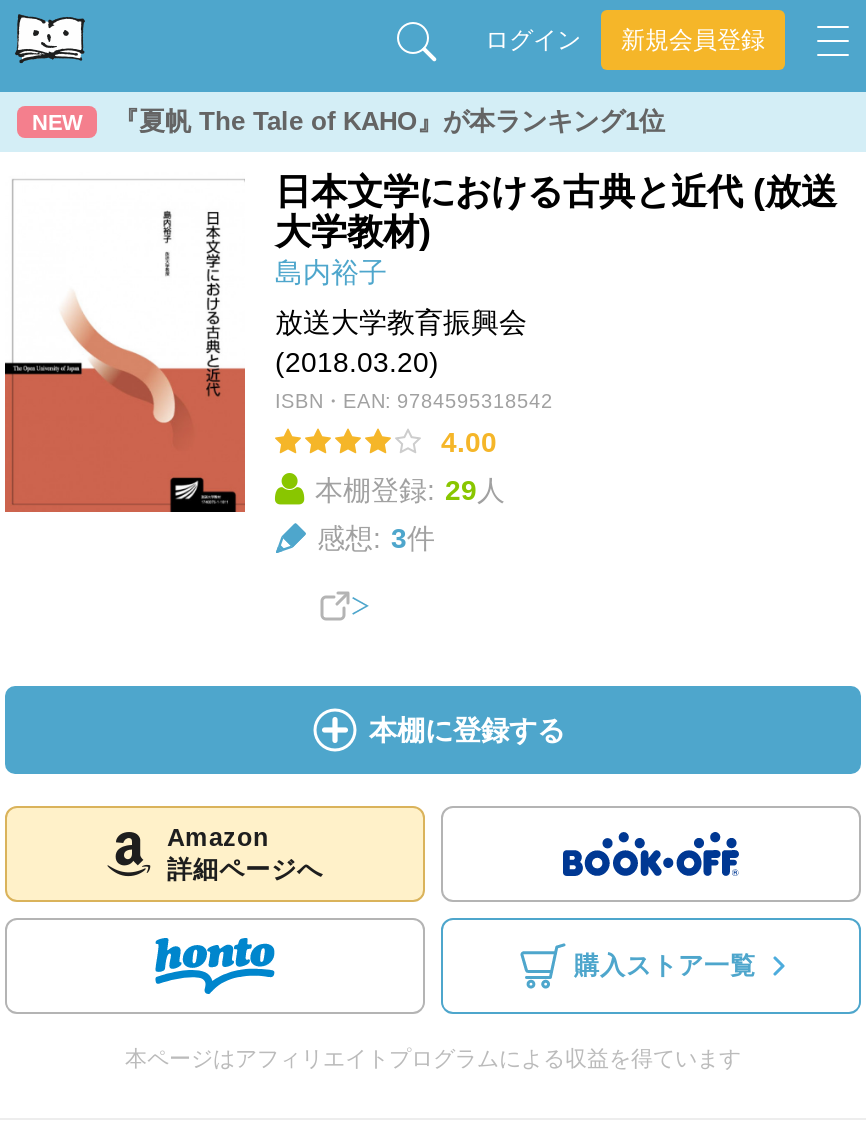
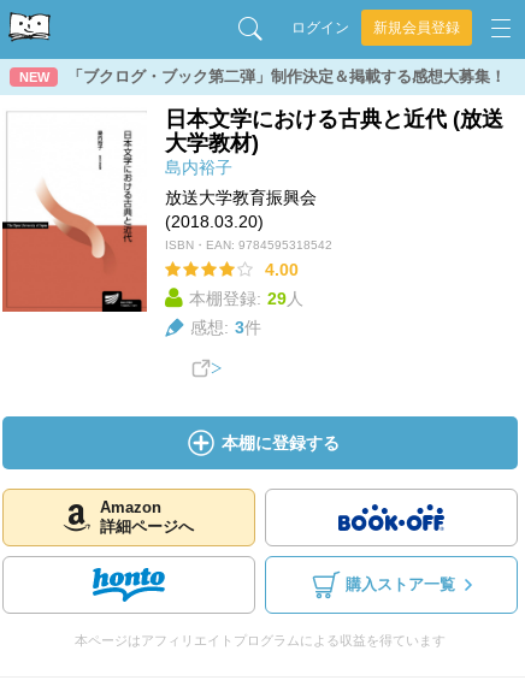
- 『夏帆 The Tale of KAHO』が本ランキング1位
+ 「ブクログ・ブック第二弾」制作決定＆掲載する感想大募集！
